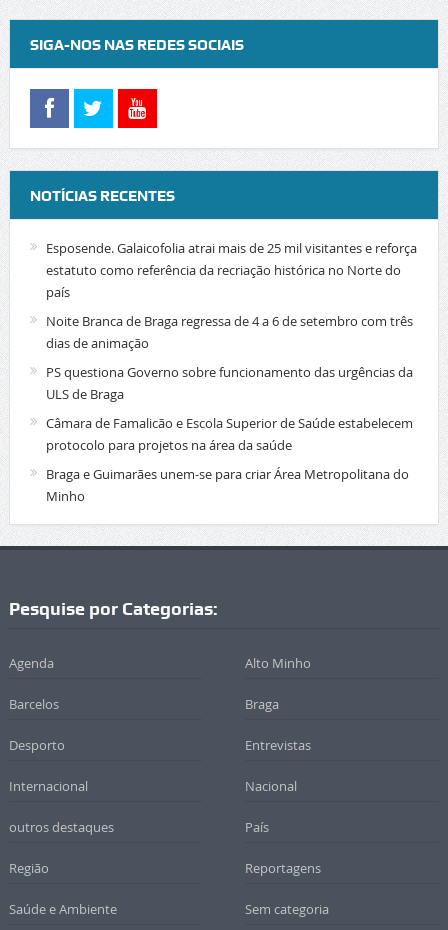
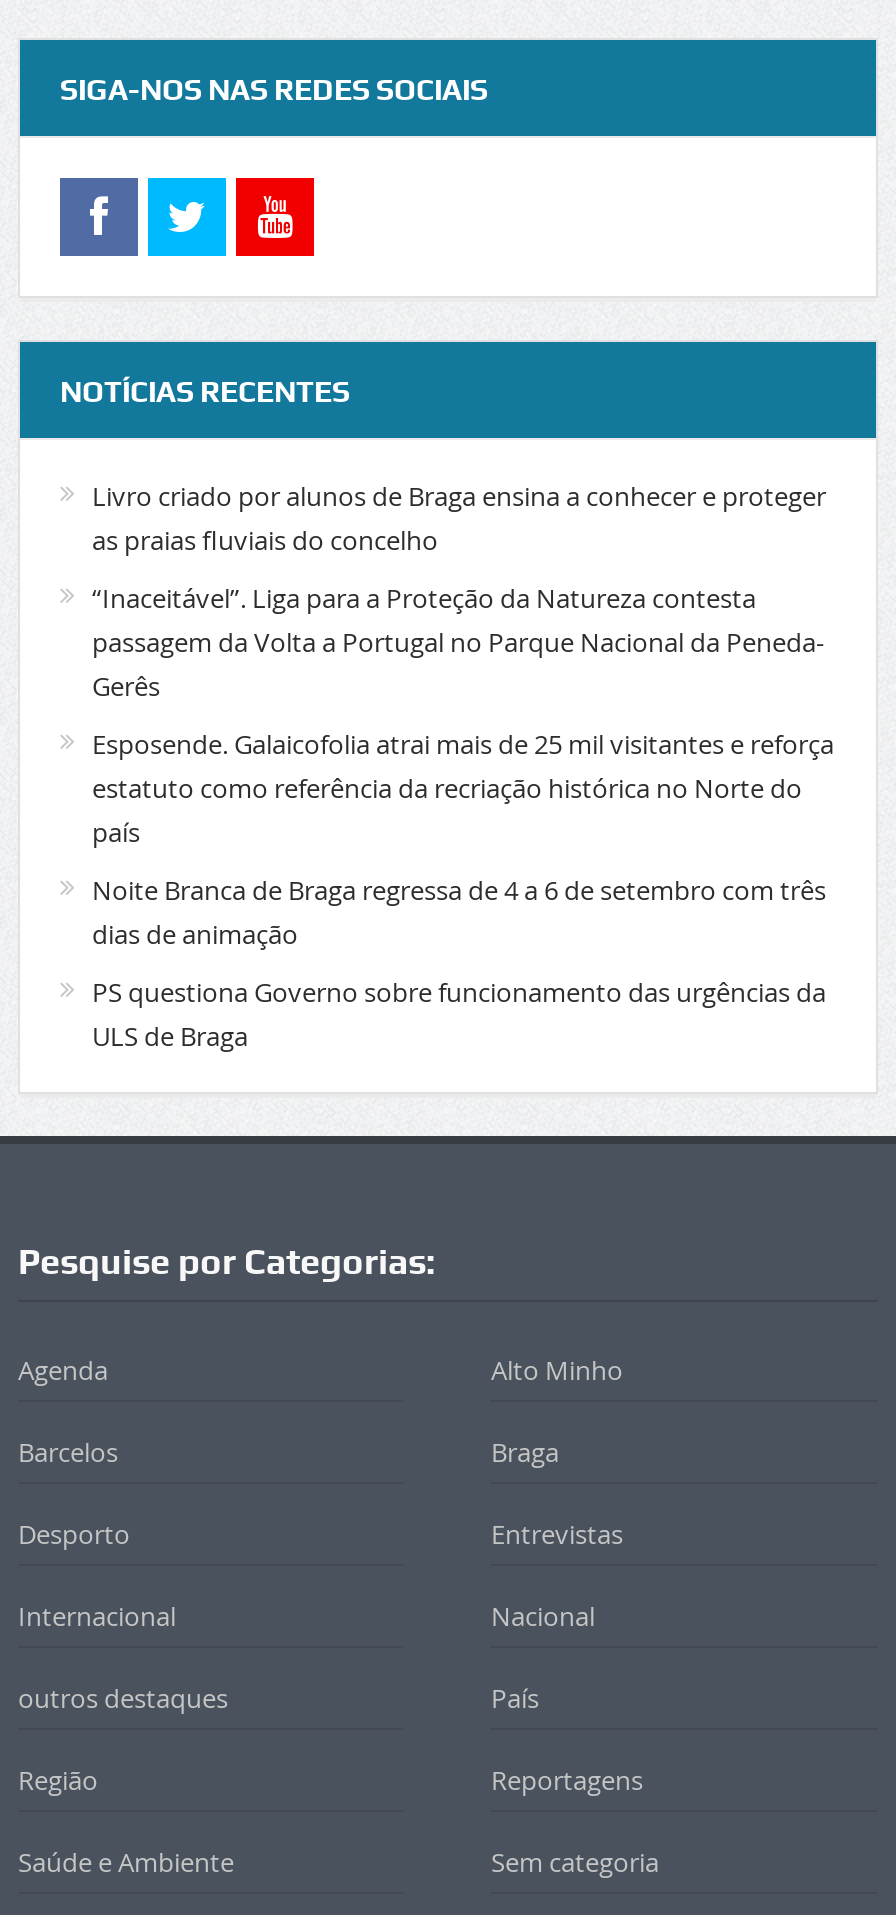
+ Livro criado por alunos de Braga ensina a conhecer e proteger
+ as praias fluviais do concelho
+ “Inaceitável”. Liga para a Proteção da Natureza contesta
+ passagem da Volta a Portugal no Parque Nacional da Peneda-
+ Gerês

moved down: Esposende. Galaicofolia atrai mais de 25 mil visitantes e reforça | estatuto como referência da recriação histórica no Norte do | país | Noite Branca de Braga regressa de 4 a 6 de setembro com três | dias de animação | PS questiona Governo sobre funcionamento das urgências da | ULS de Braga

- Câmara de Famalicão e Escola Superior de Saúde estabelecem
- protocolo para projetos na área da saúde
- Braga e Guimarães unem-se para criar Área Metropolitana do
- Minho
